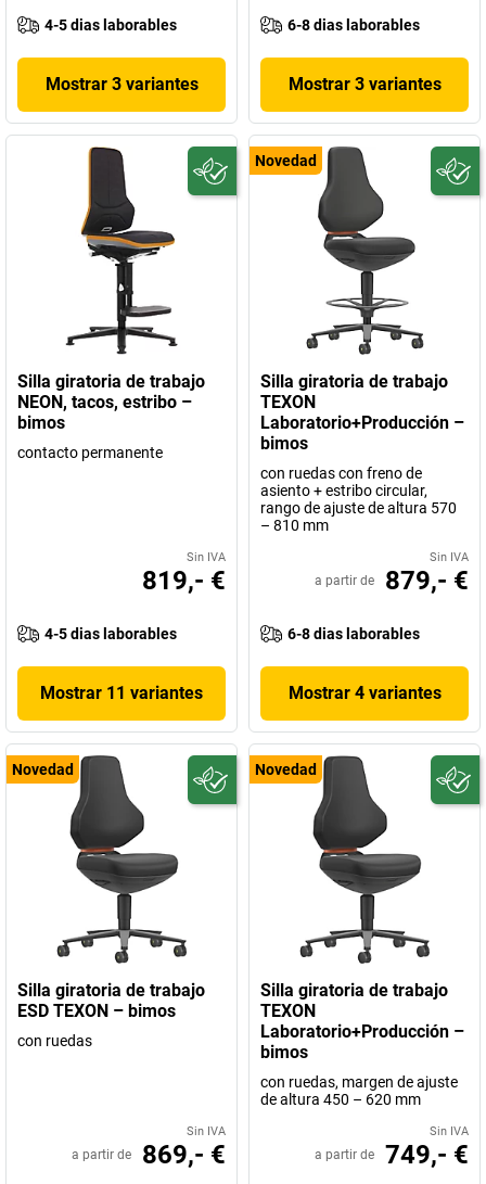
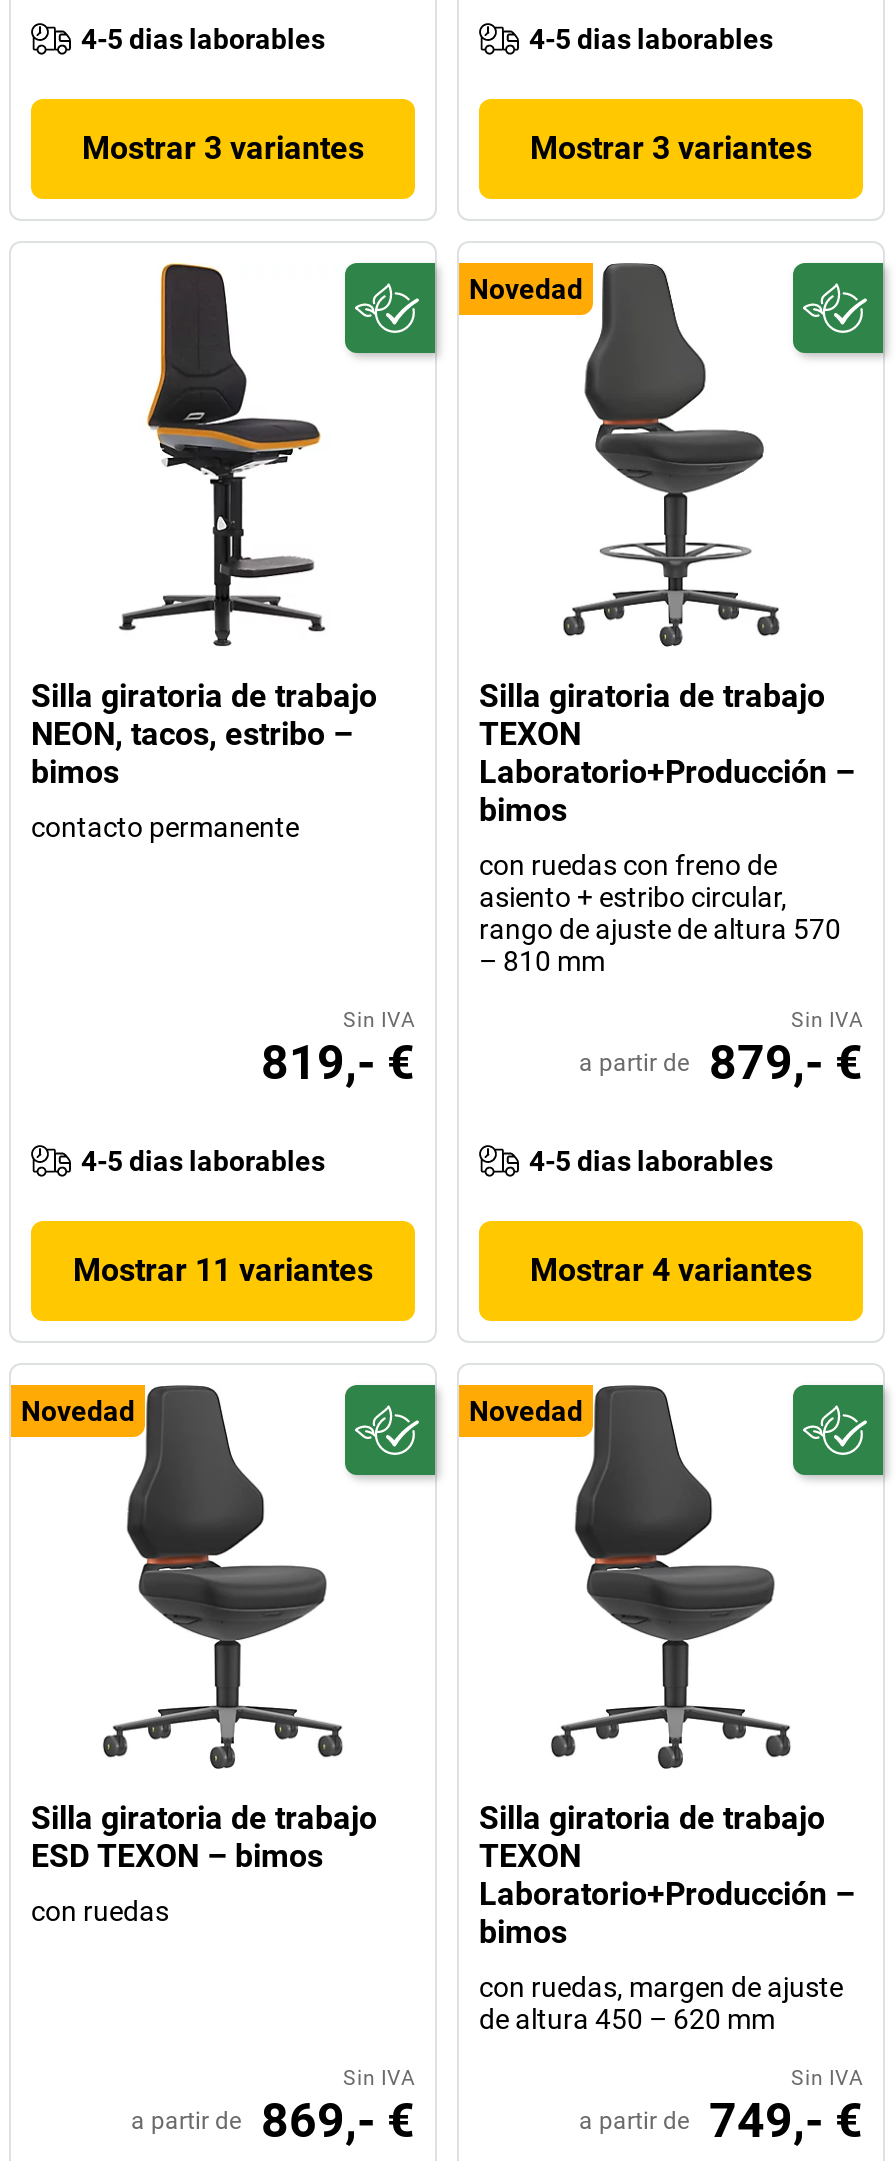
- 6-8 dias laborables
+ 4-5 dias laborables

- 6-8 dias laborables
+ 4-5 dias laborables
